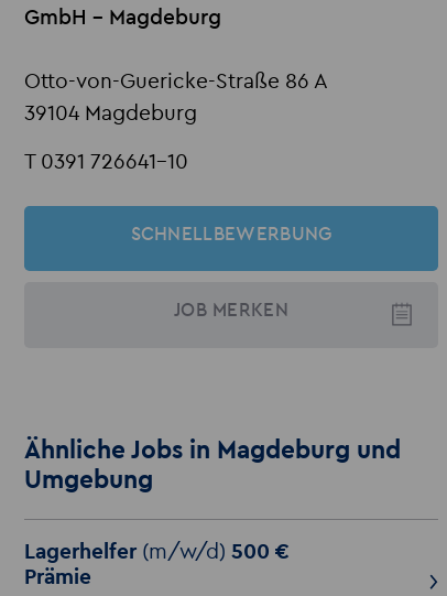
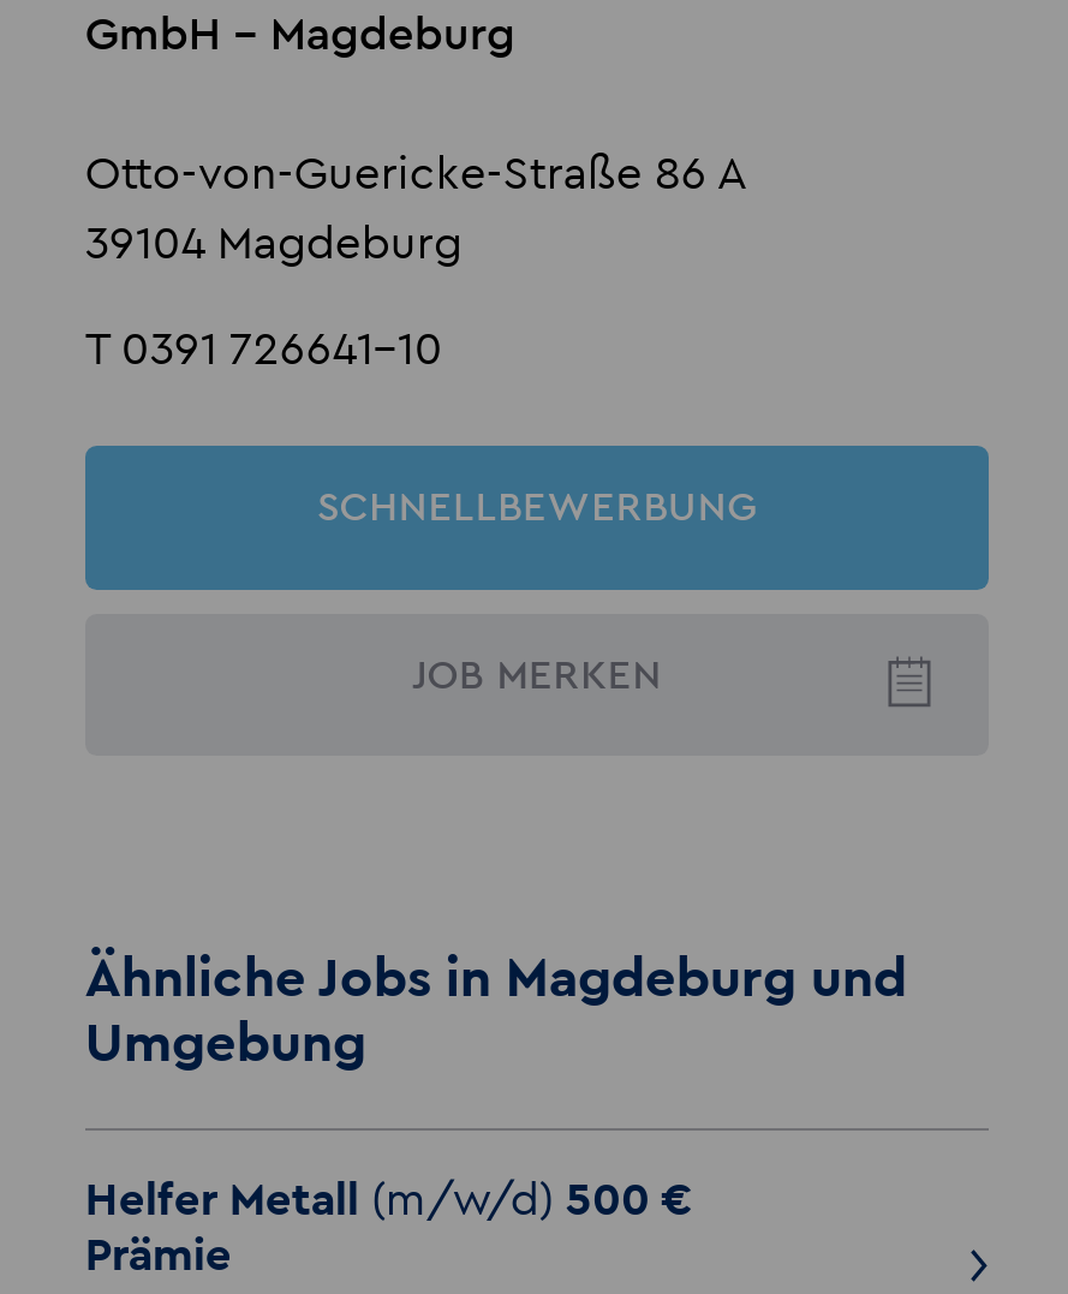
- Lagerhelfer (m/w/d) 500 €
+ Helfer Metall (m/w/d) 500 €
